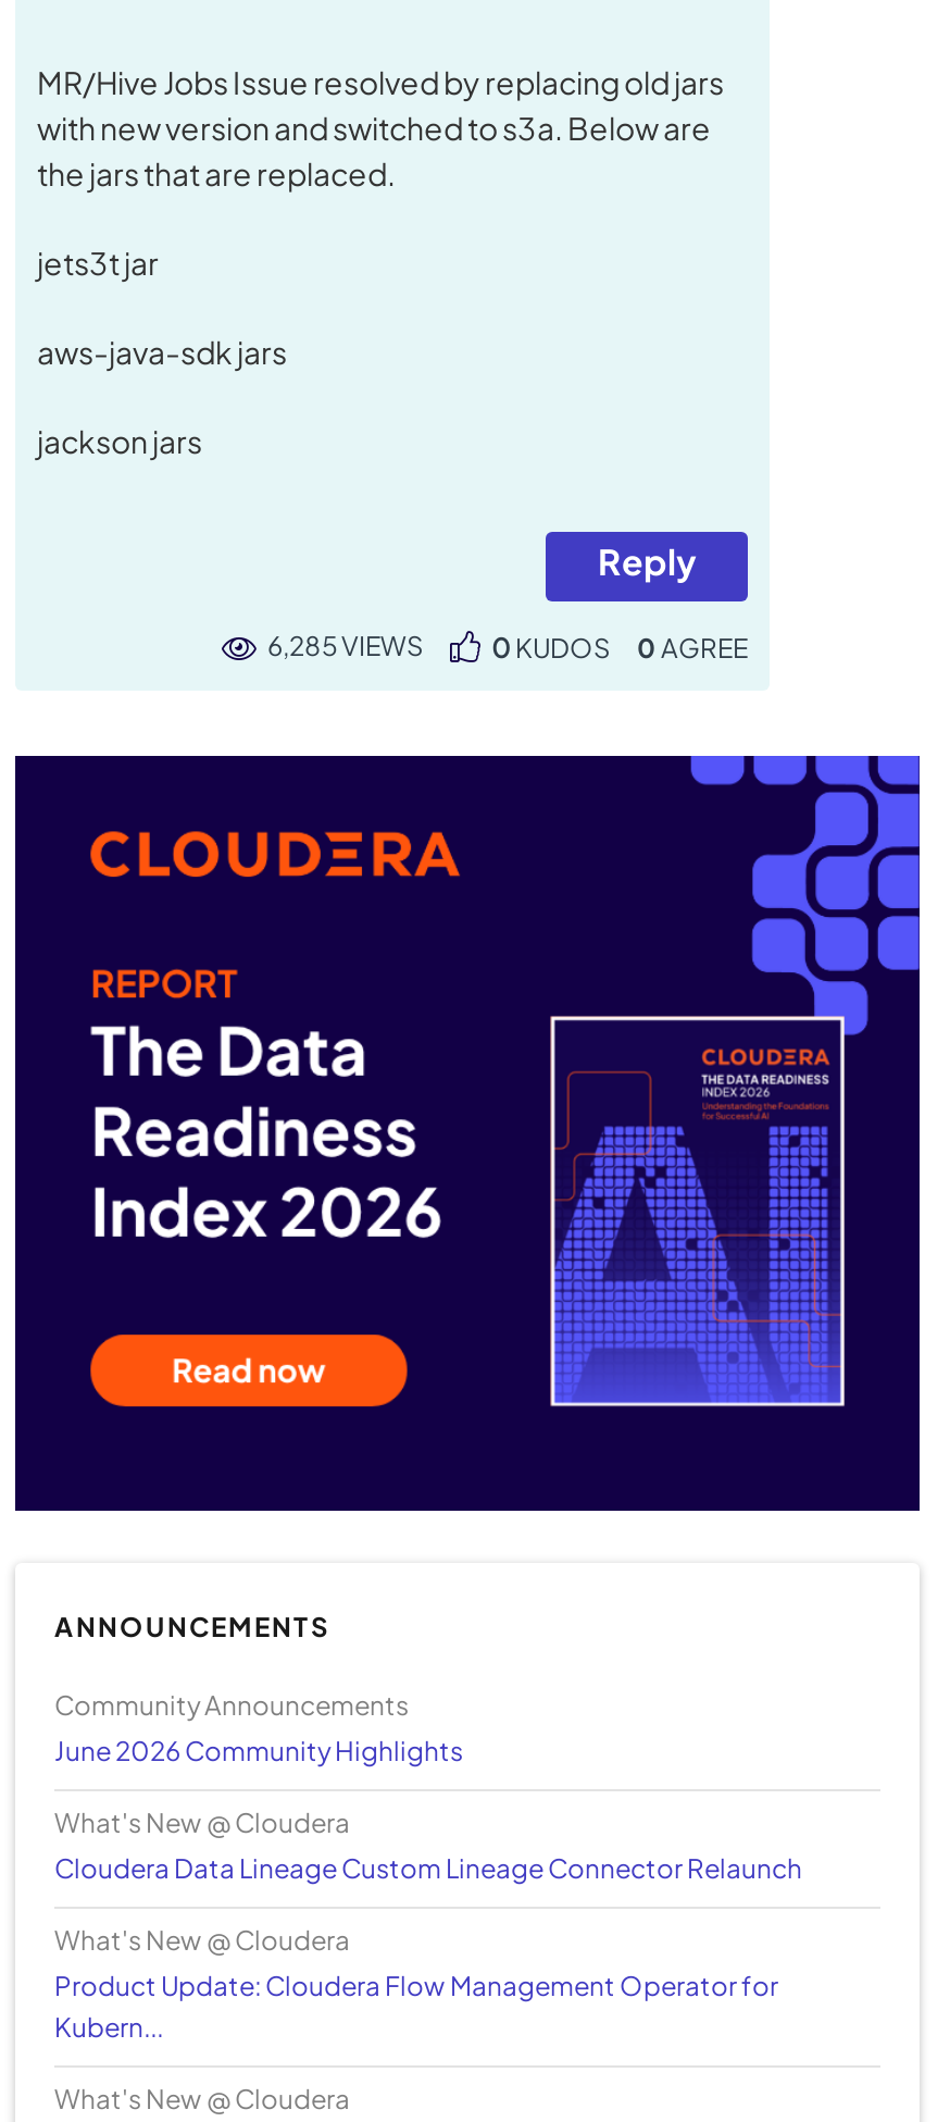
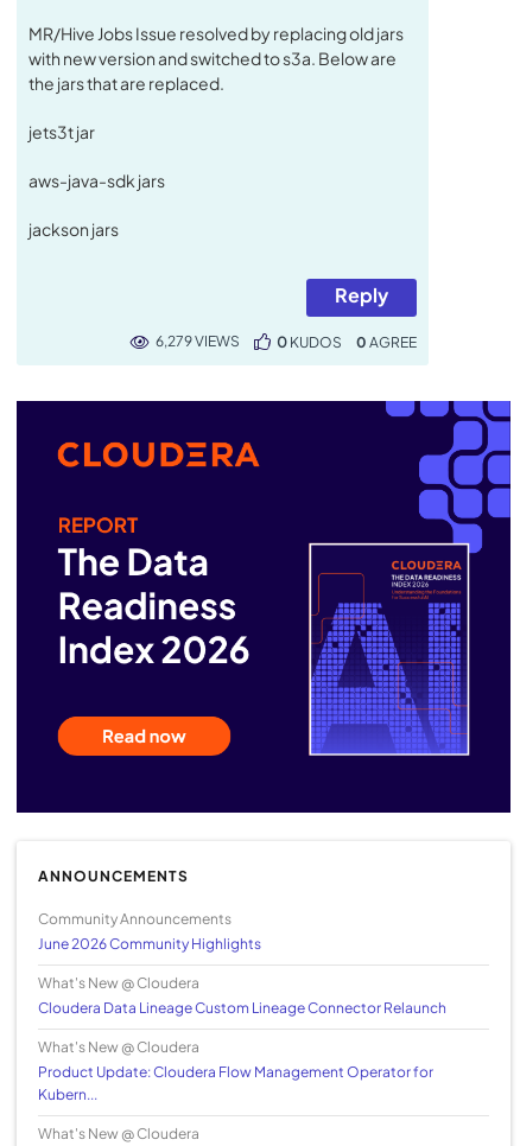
- 6,285 VIEWS
+ 6,279 VIEWS
